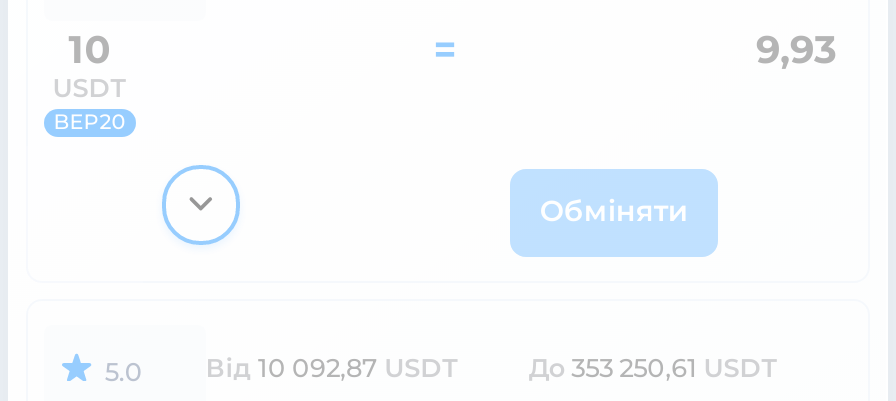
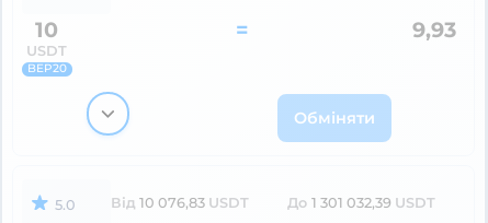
- Від 10 092,87 USDT
+ Від 10 076,83 USDT

- До 353 250,61 USDT
+ До 1 301 032,39 USDT
